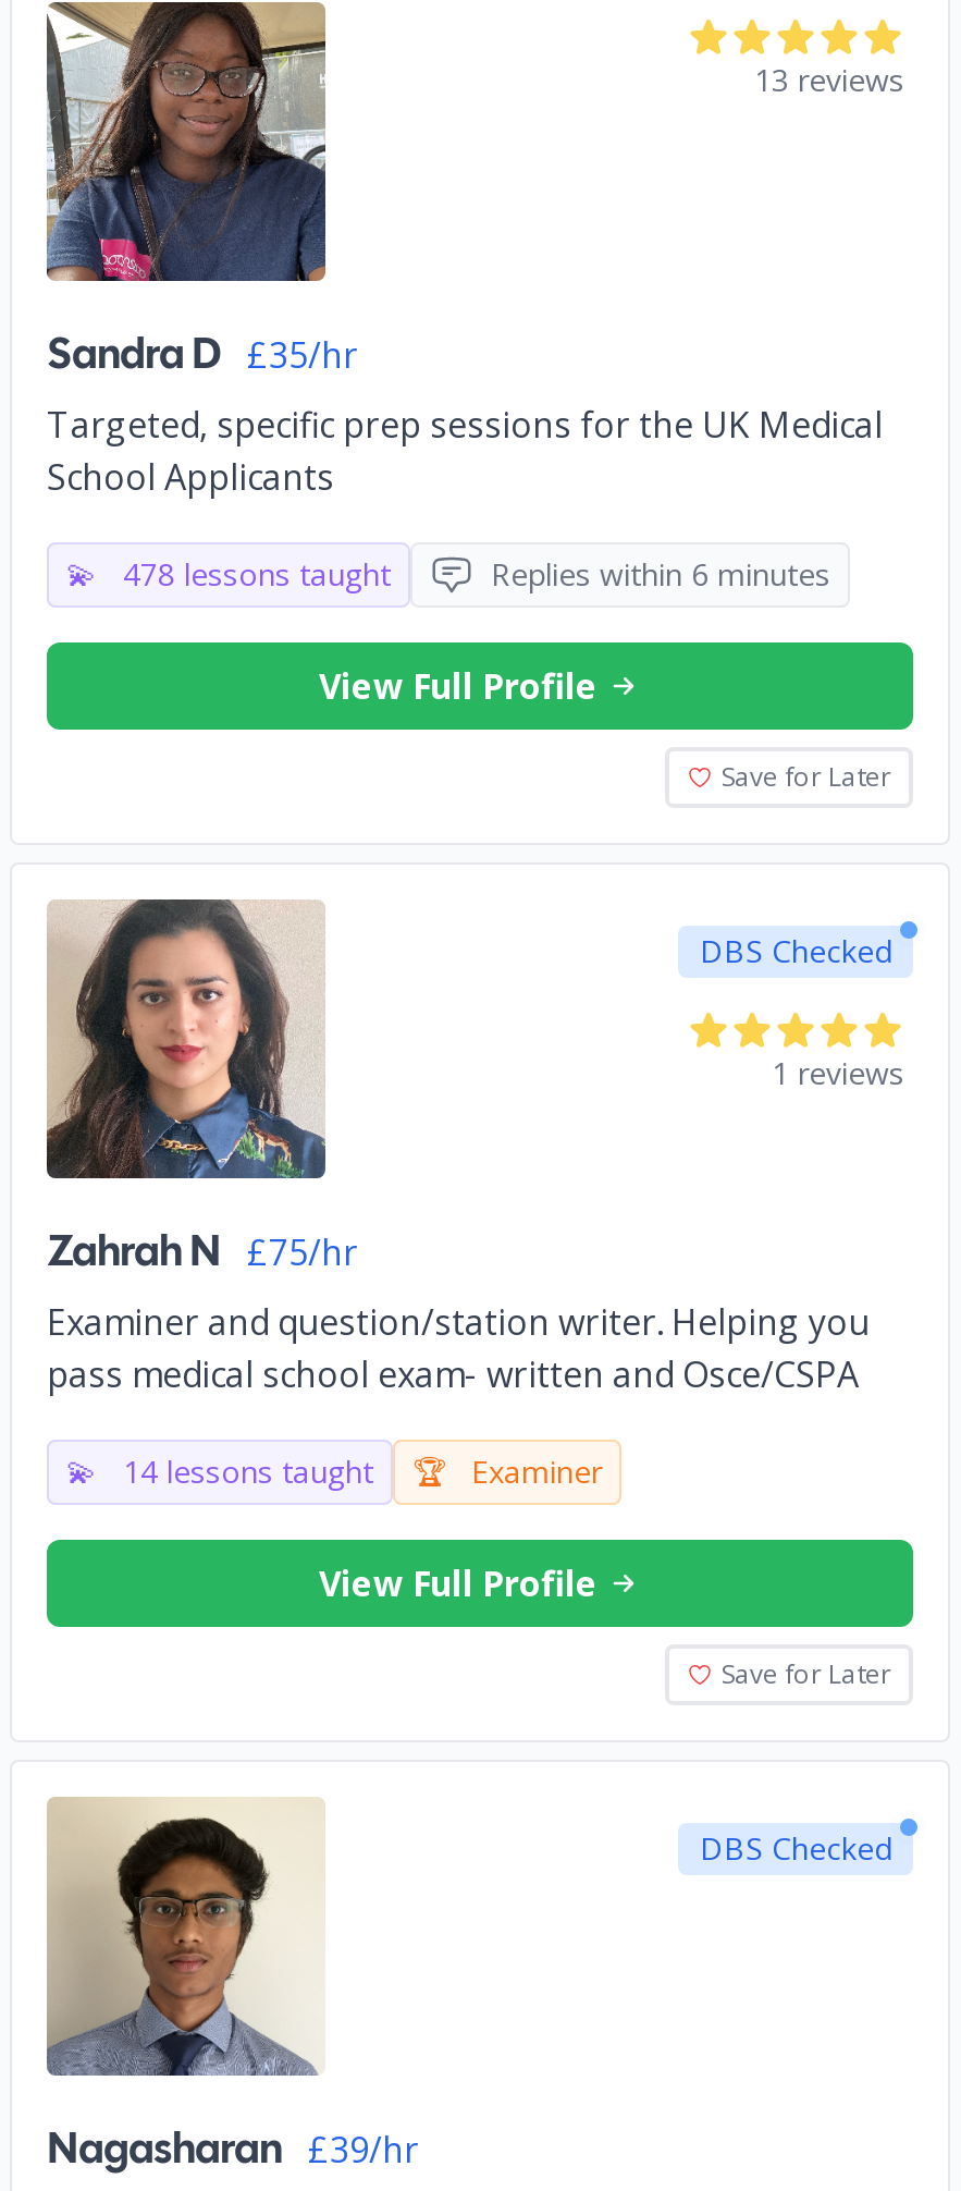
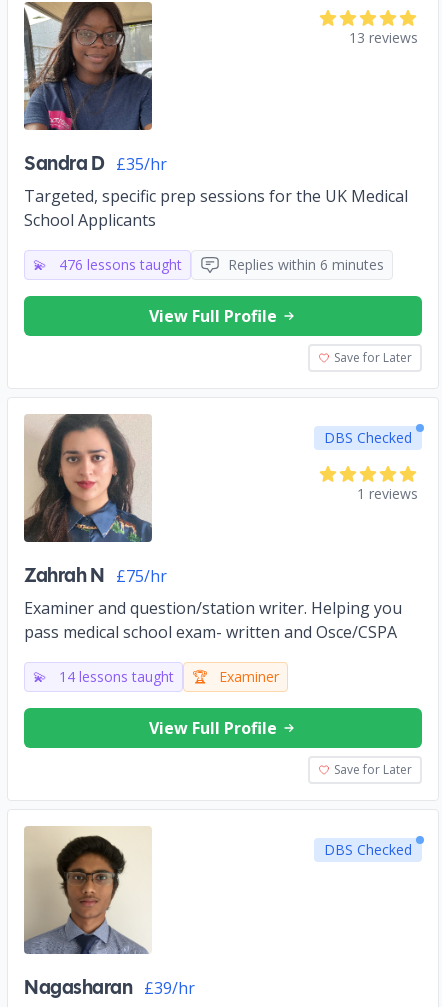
- 478 lessons taught
+ 476 lessons taught
